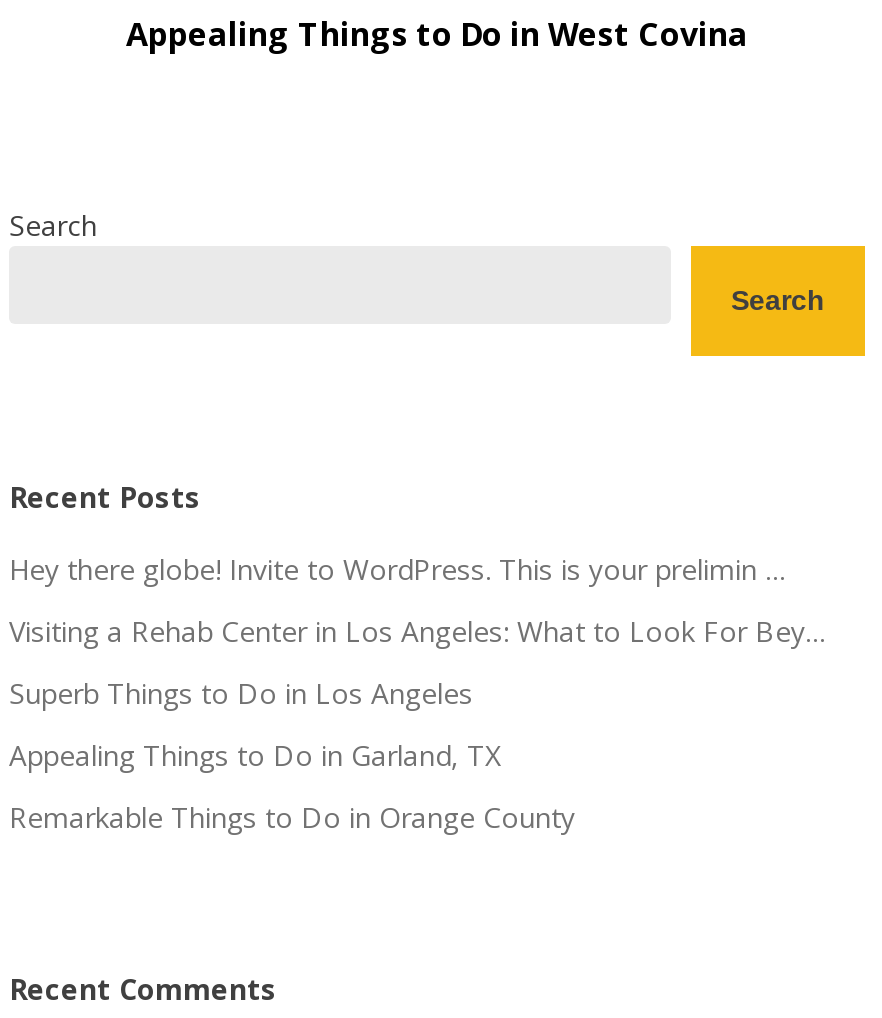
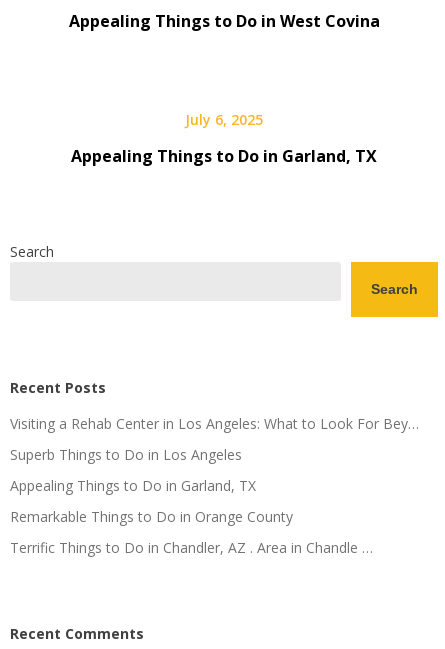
+ July 6, 2025
+ Appealing Things to Do in Garland, TX

- Hey there globe! Invite to WordPress. This is your prelimin …

+ Terrific Things to Do in Chandler, AZ . Area in Chandle …
